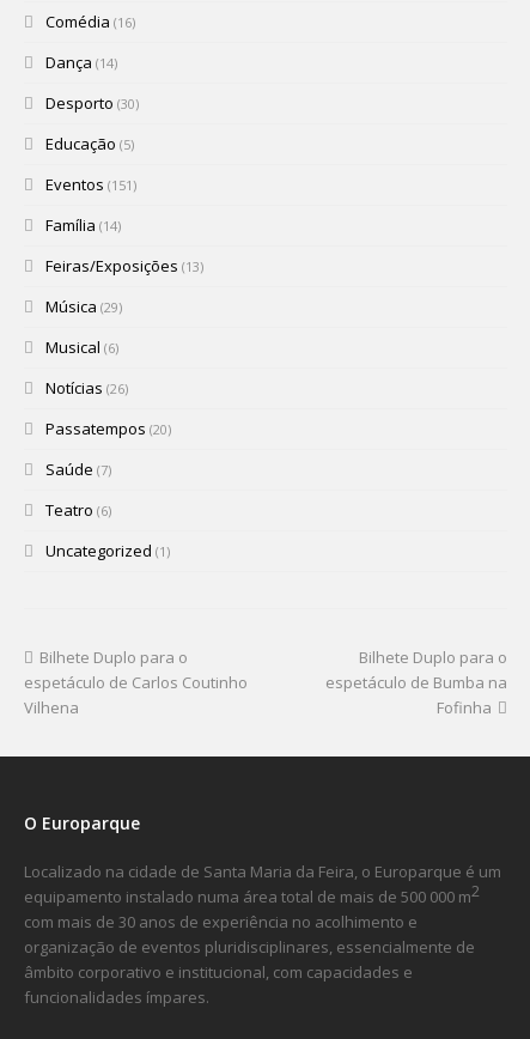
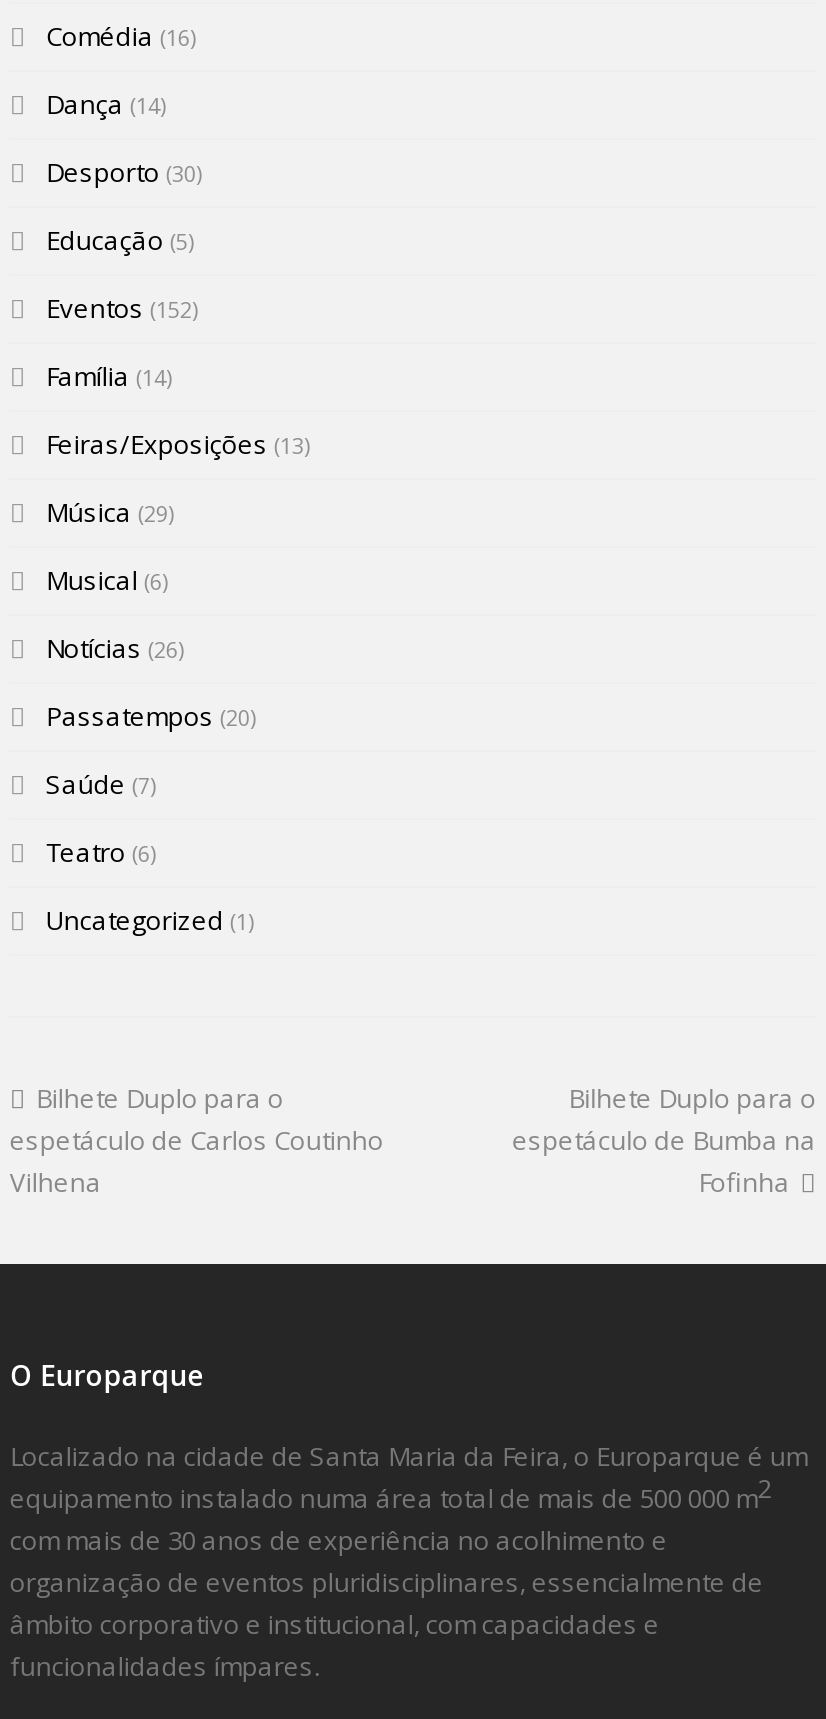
- Eventos (151)
+ Eventos (152)
